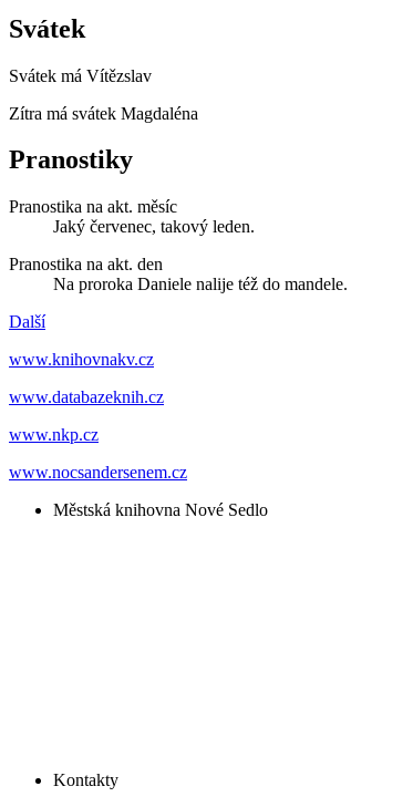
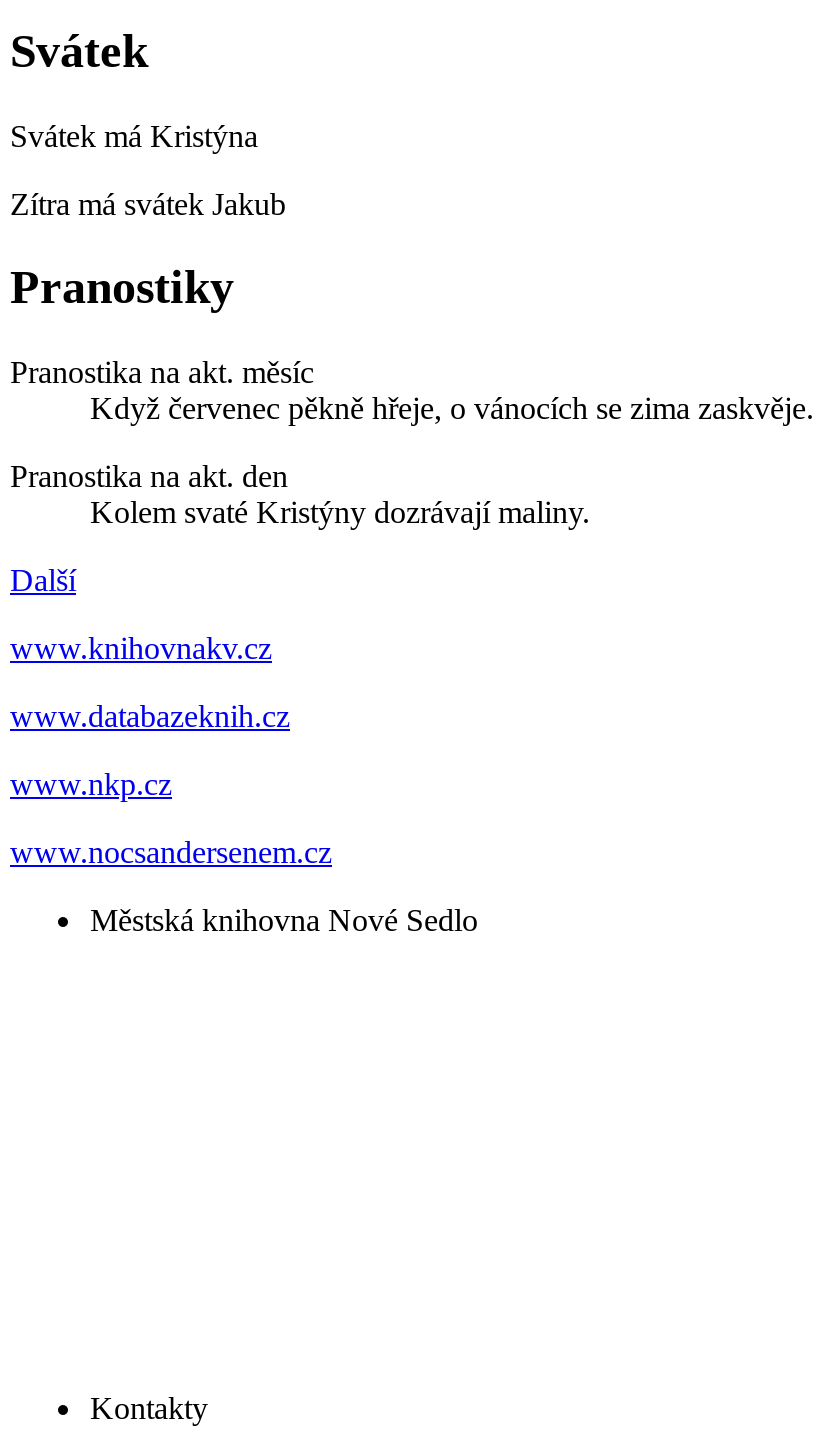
- Svátek má Vítězslav
+ Svátek má Kristýna

- Zítra má svátek Magdaléna
+ Zítra má svátek Jakub

- Jaký červenec, takový leden.
+ Když červenec pěkně hřeje, o vánocích se zima zaskvěje.

- Na proroka Daniele nalije též do mandele.
+ Kolem svaté Kristýny dozrávají maliny.
